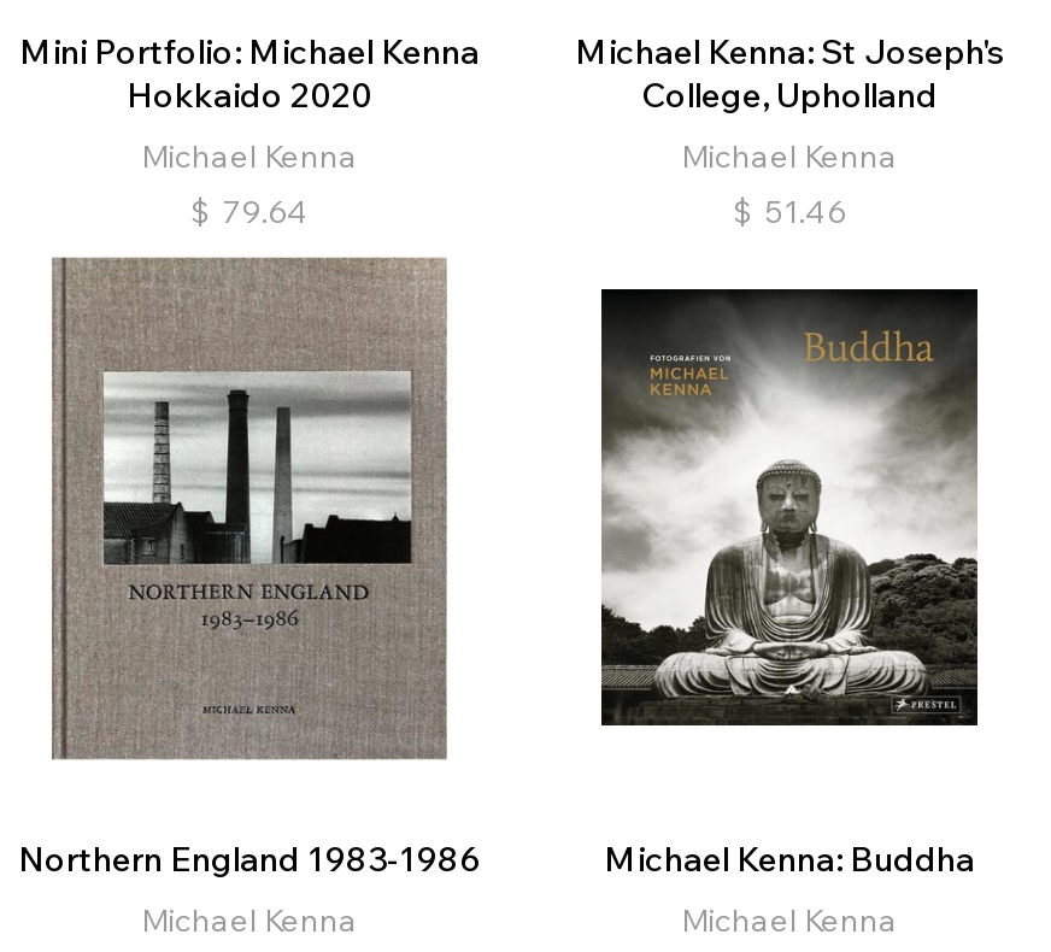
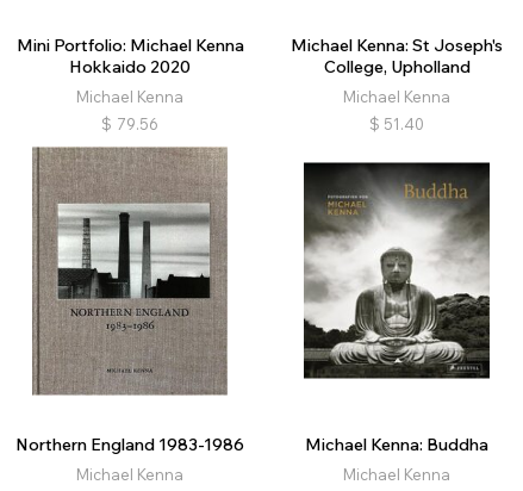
- $ 79.64
+ $ 79.56

- $ 51.46
+ $ 51.40
